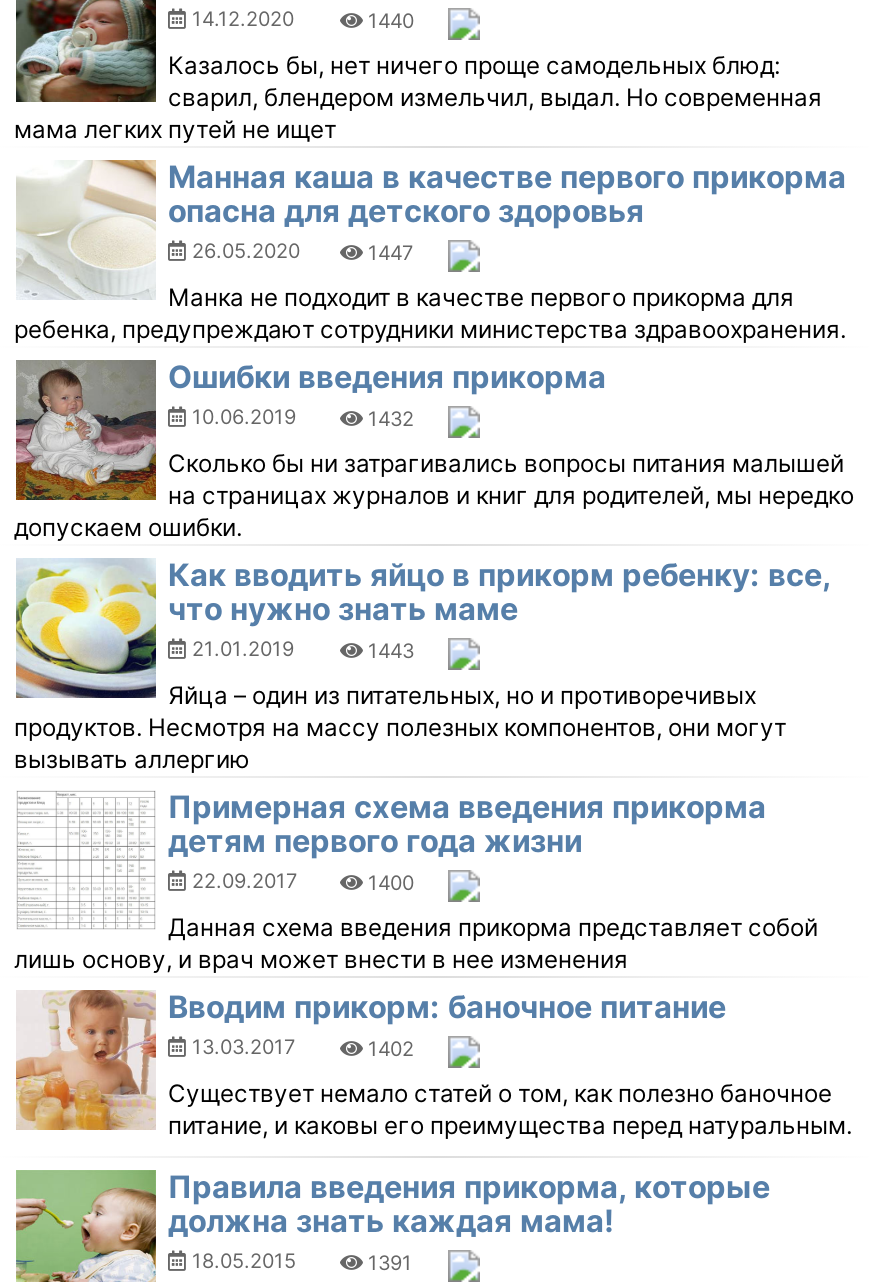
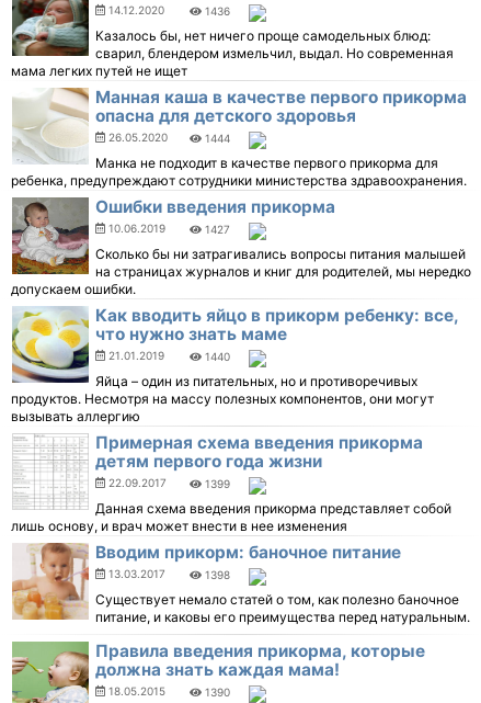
- 1440
+ 1436

- 1447
+ 1444

- 1432
+ 1427

- 1443
+ 1440

- 1400
+ 1399

- 1402
+ 1398

- 1391
+ 1390
